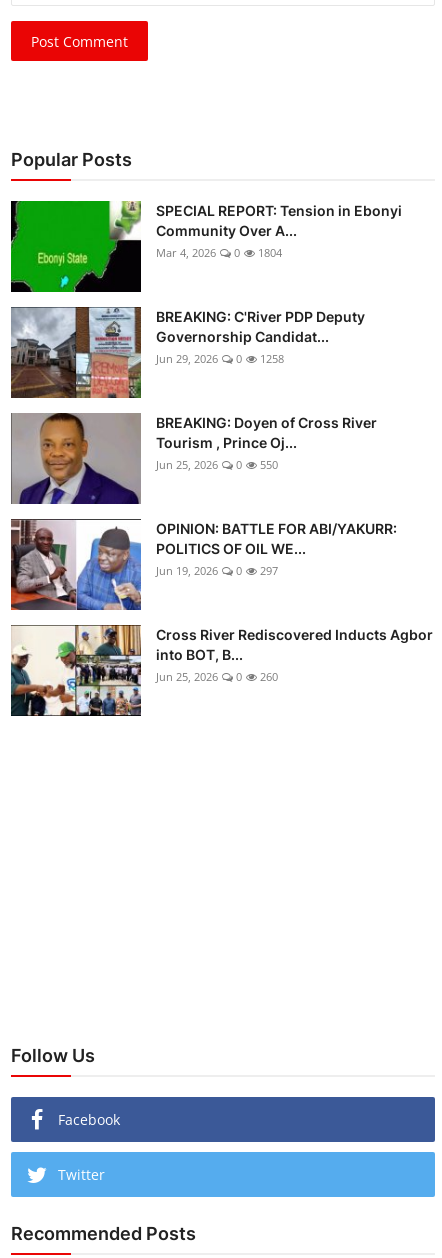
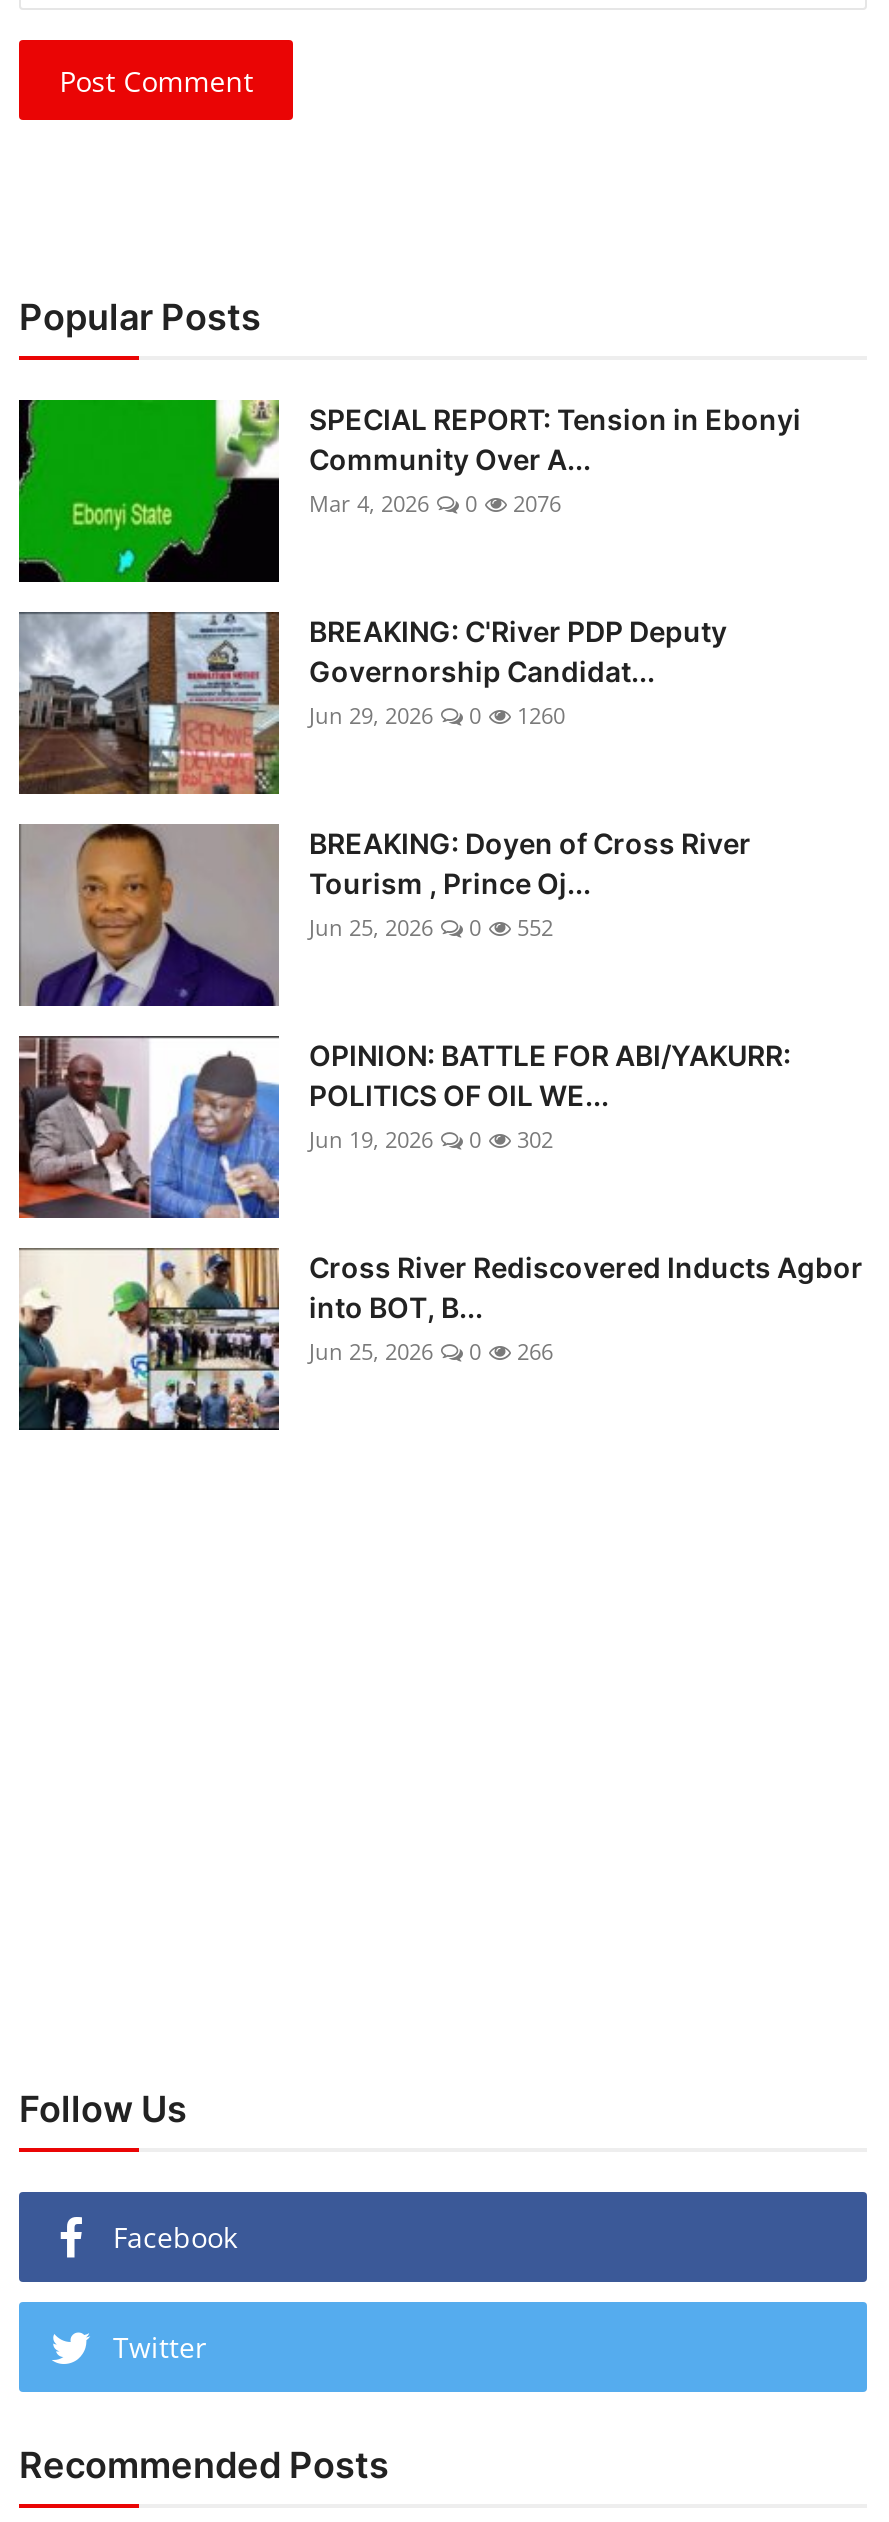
- Mar 4, 2026 0 1804
+ Mar 4, 2026 0 2076

- Jun 29, 2026 0 1258
+ Jun 29, 2026 0 1260

- Jun 25, 2026 0 550
+ Jun 25, 2026 0 552

- Jun 19, 2026 0 297
+ Jun 19, 2026 0 302

- Jun 25, 2026 0 260
+ Jun 25, 2026 0 266
